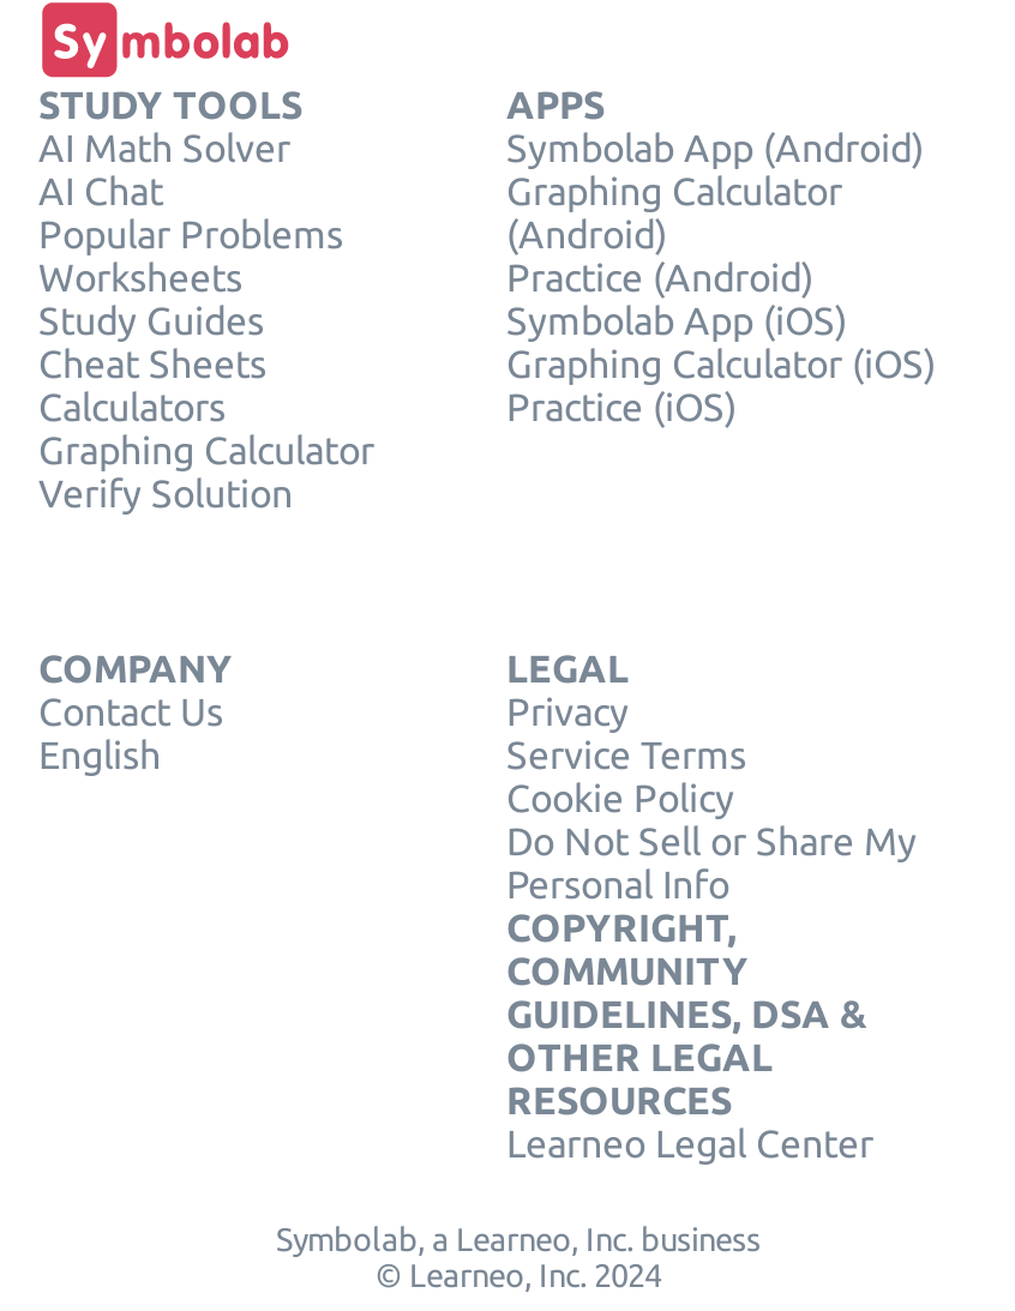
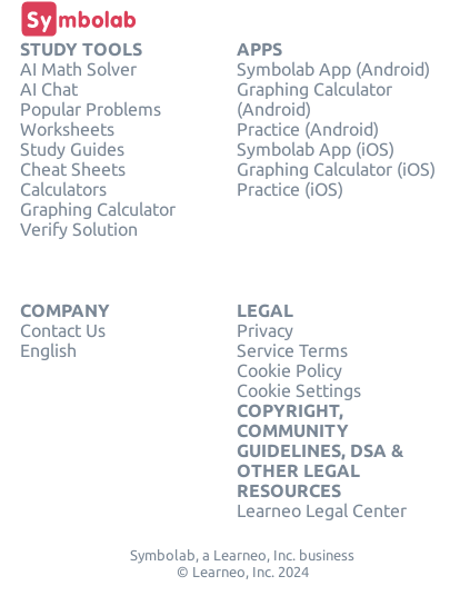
- Do Not Sell or Share My
- Personal Info
+ Cookie Settings
